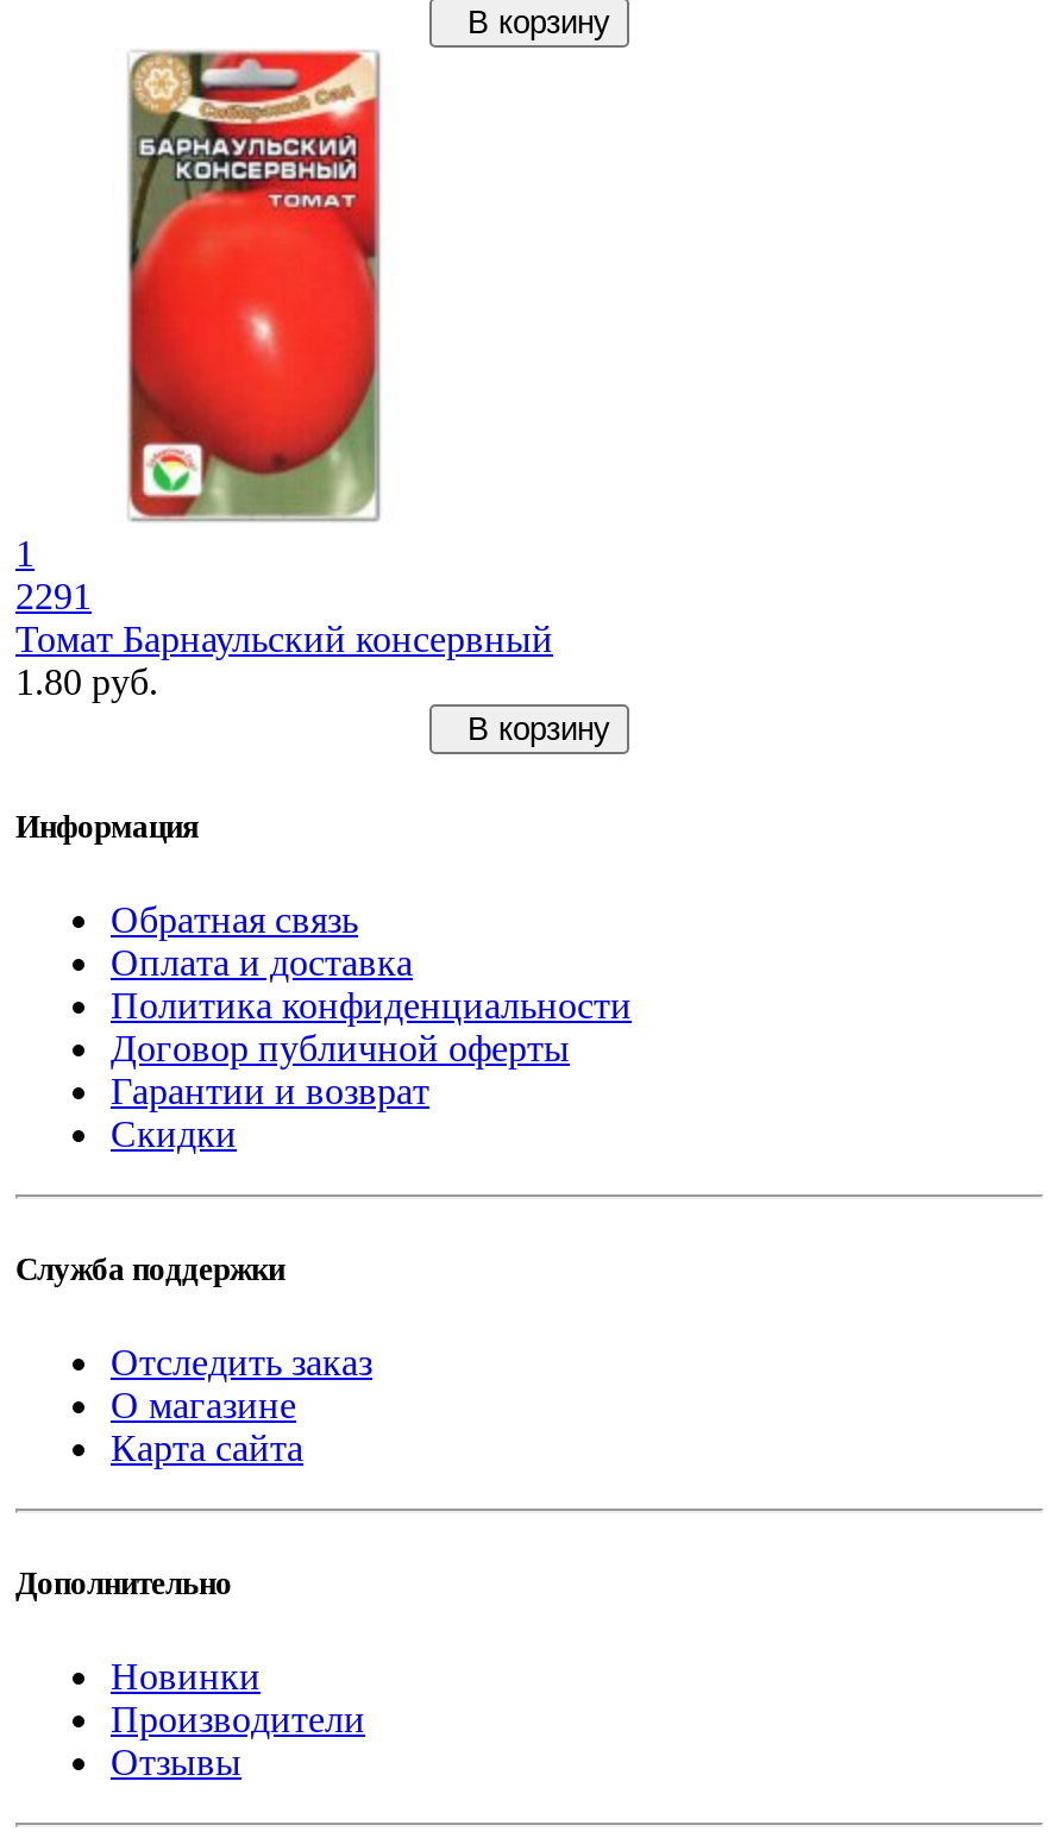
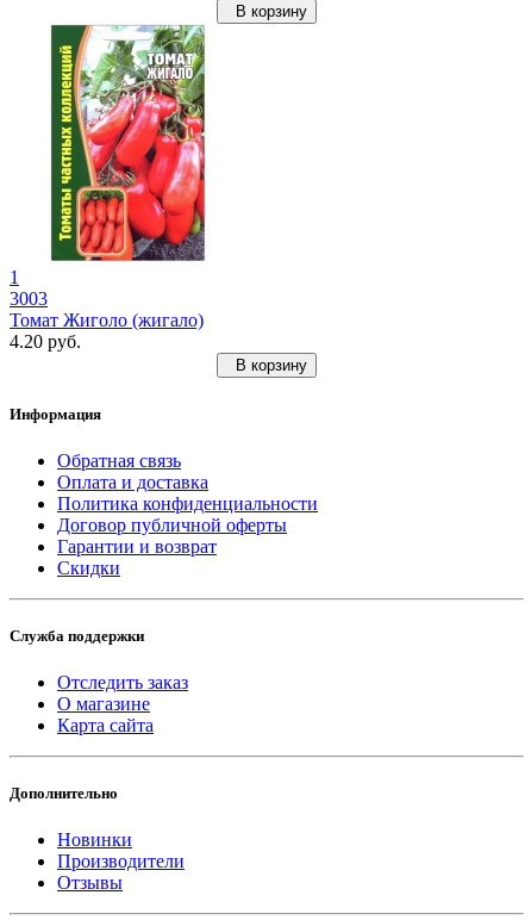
- [image]
- 2291
+ [image]
+ 3003

- Томат Барнаульский консервный
+ Томат Жиголо (жигало)

- 1.80 руб.
+ 4.20 руб.
